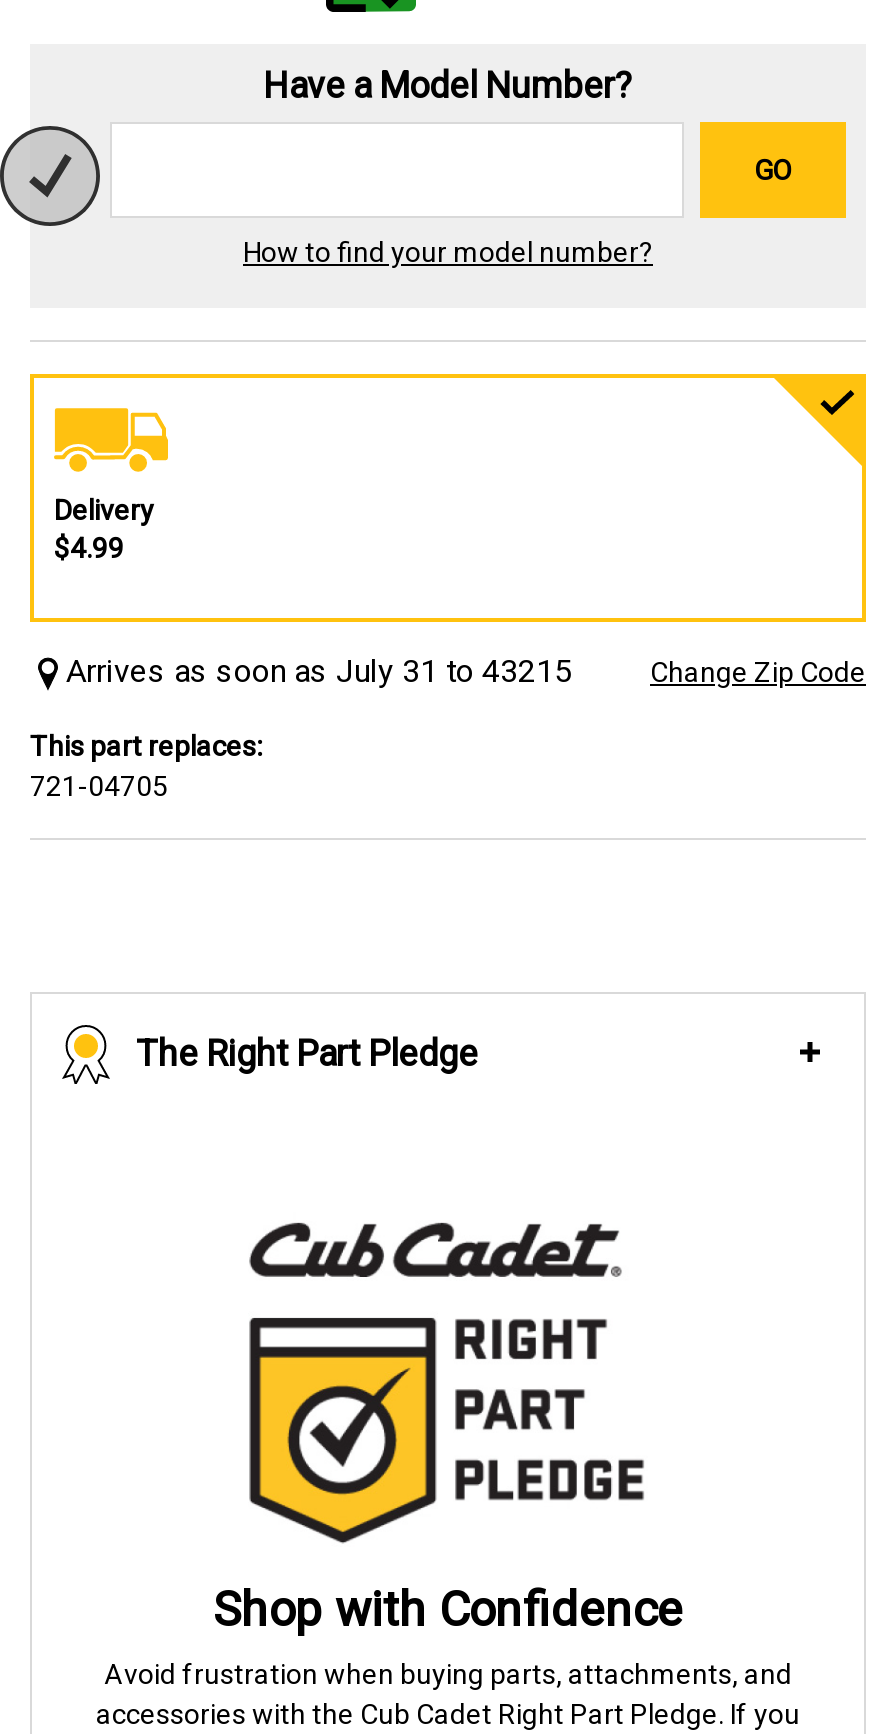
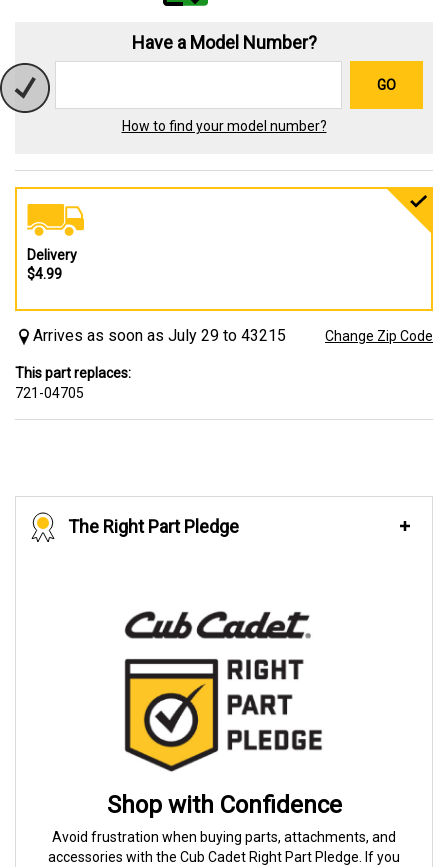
- Arrives as soon as July 31 to 43215
+ Arrives as soon as July 29 to 43215
